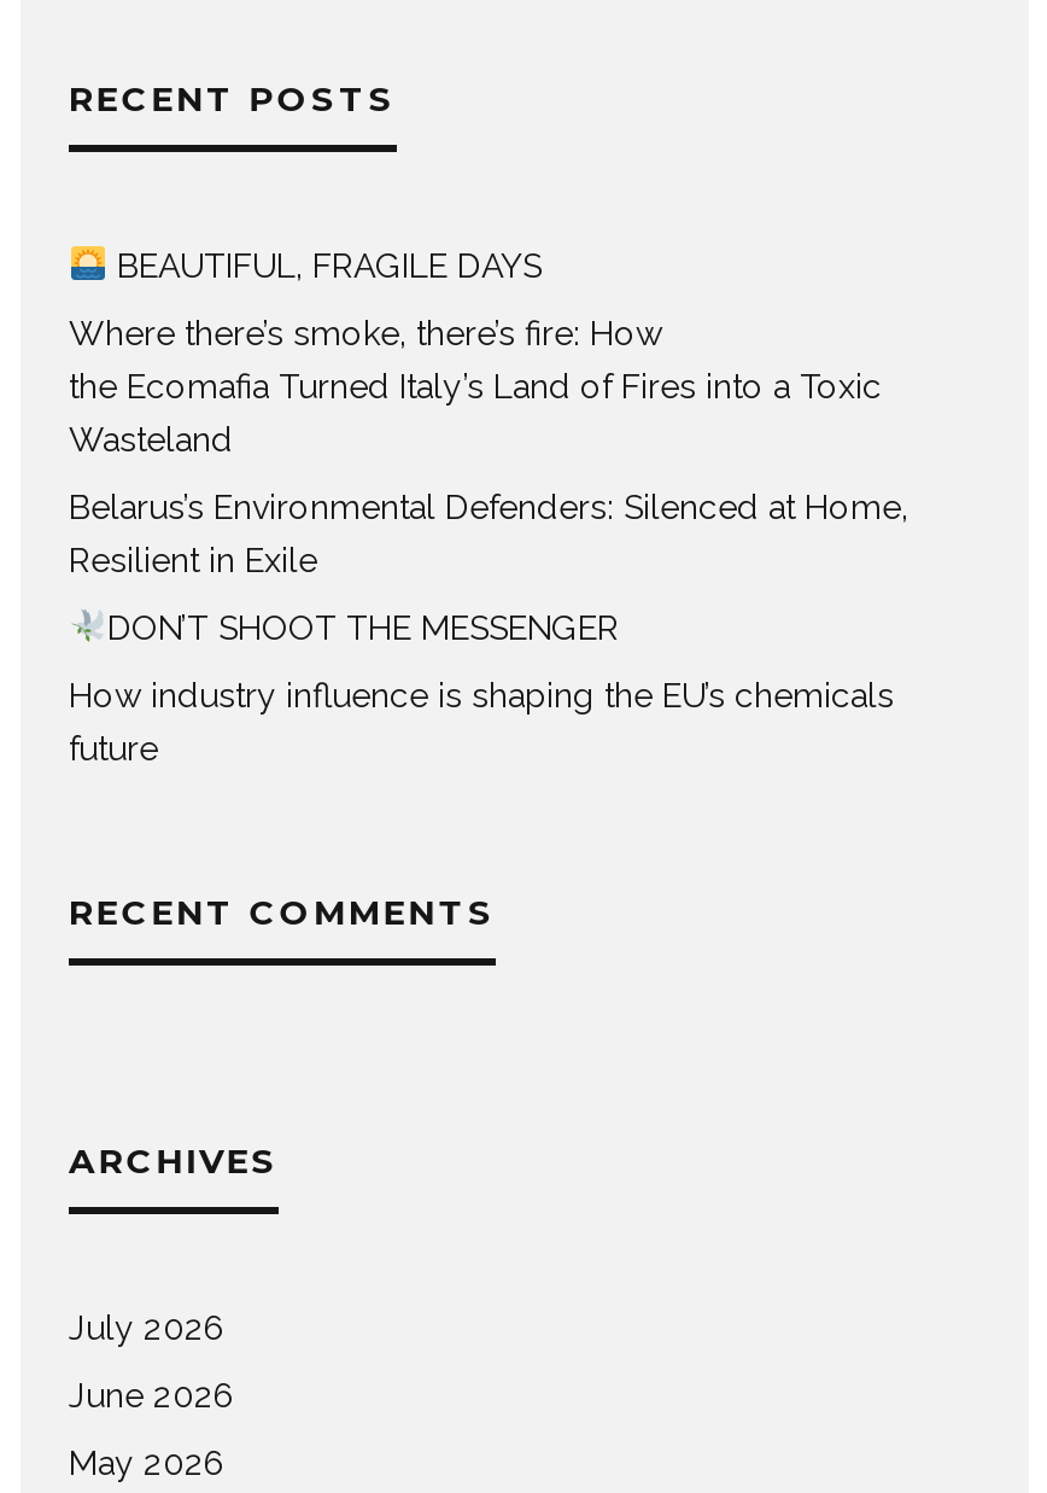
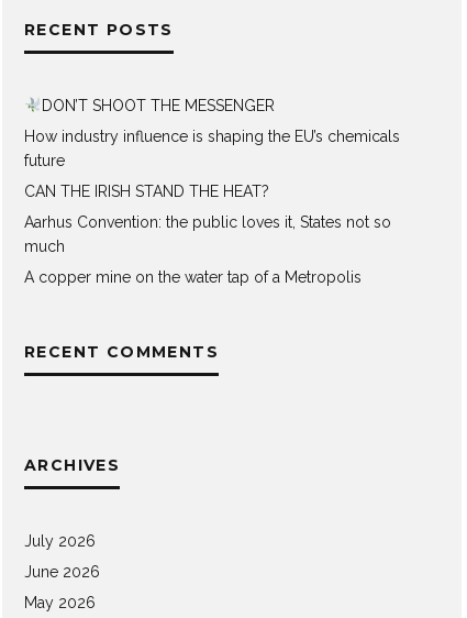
- BEAUTIFUL, FRAGILE DAYS
- Where there’s smoke, there’s fire: How
- the Ecomafia Turned Italy’s Land of Fires into a Toxic
- Wasteland
- Belarus’s Environmental Defenders: Silenced at Home,
- Resilient in Exile

moved up: DON’T SHOOT THE MESSENGER | How industry influence is shaping the EU’s chemicals | future

+ CAN THE IRISH STAND THE HEAT?
+ Aarhus Convention: the public loves it, States not so
+ much
+ A copper mine on the water tap of a Metropolis
